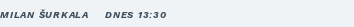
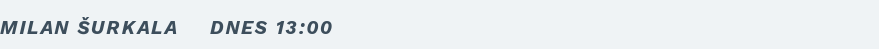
- MILAN ŠURKALA DNES 13:30
+ MILAN ŠURKALA DNES 13:00
